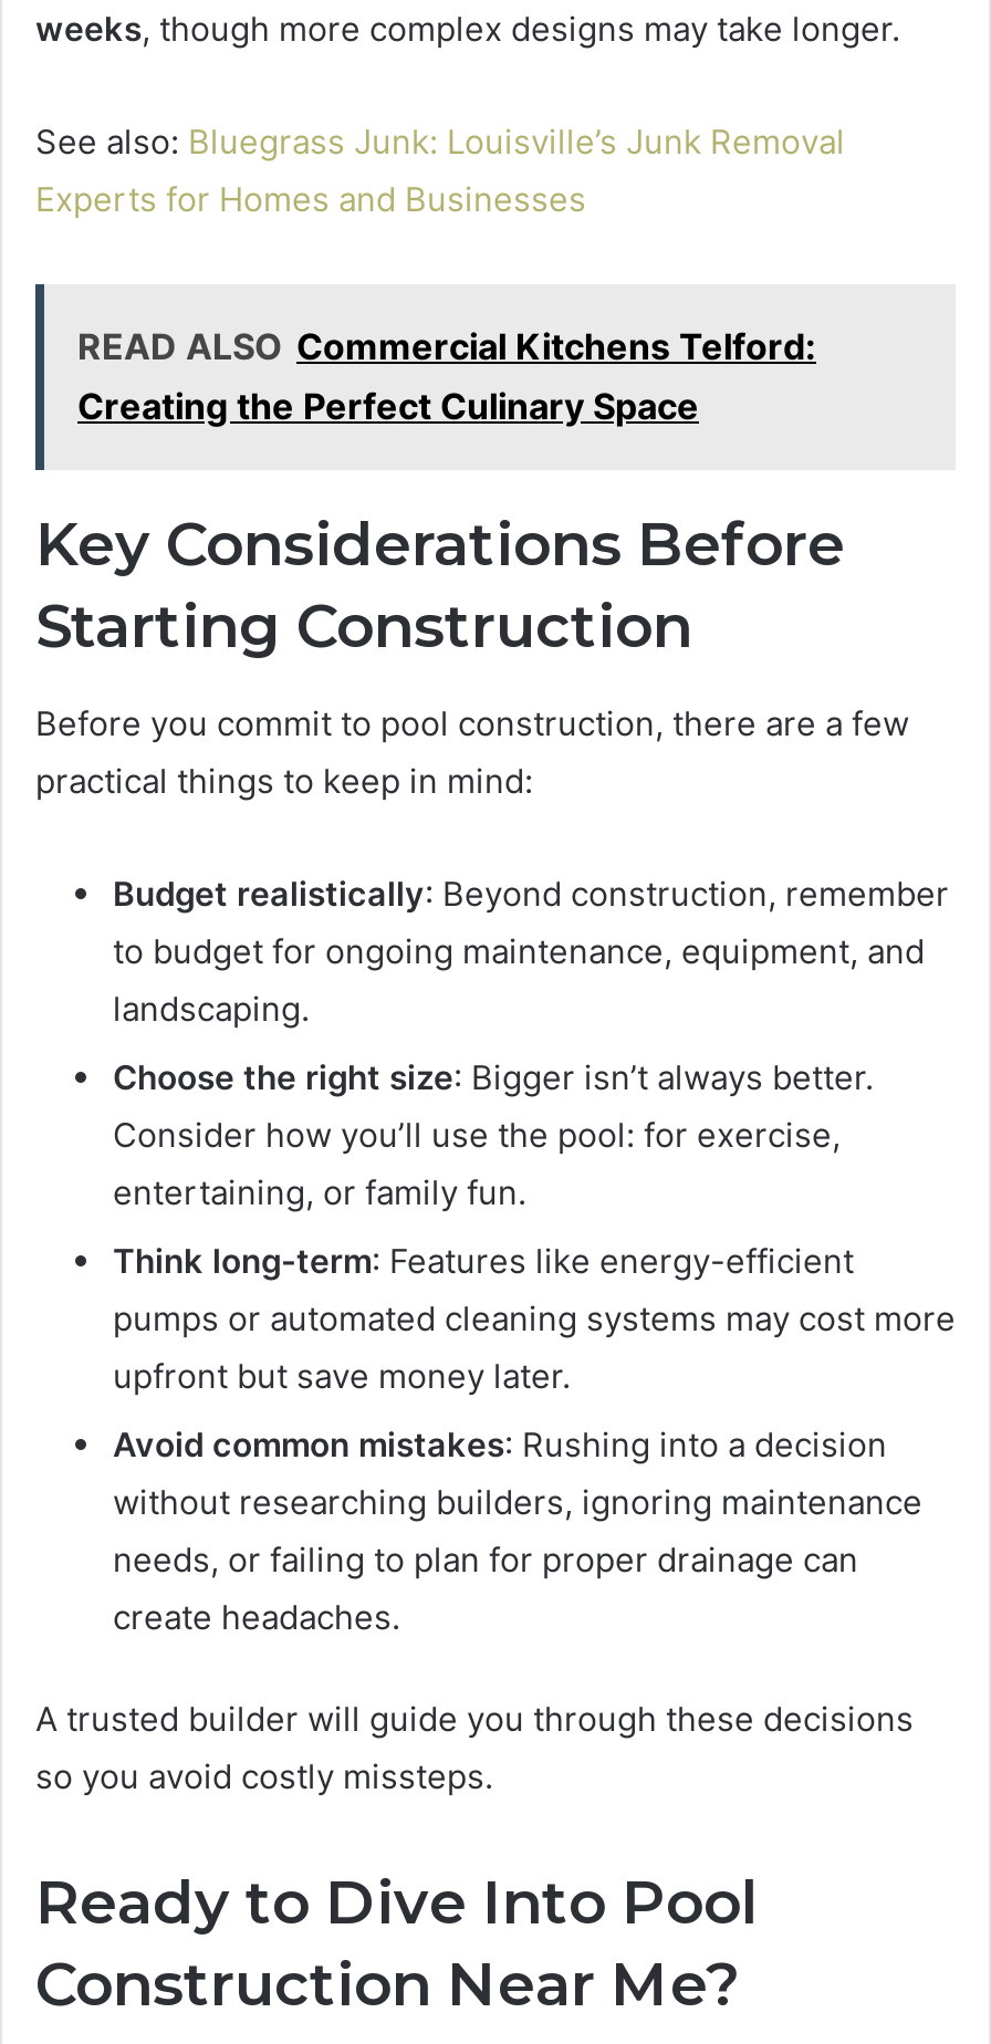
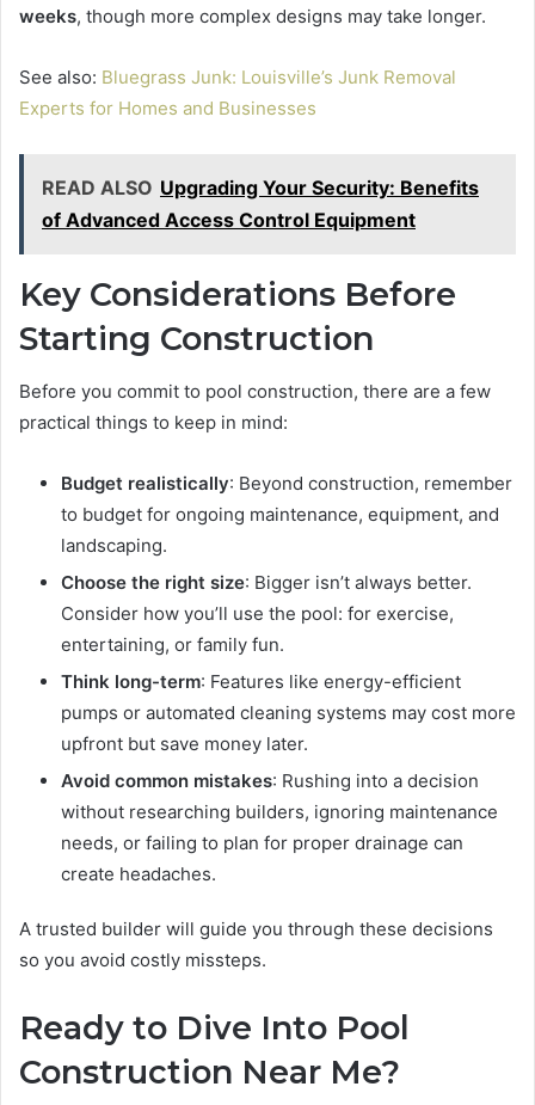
- READ ALSO Commercial Kitchens Telford:
- Creating the Perfect Culinary Space
+ READ ALSO Upgrading Your Security: Benefits
+ of Advanced Access Control Equipment
